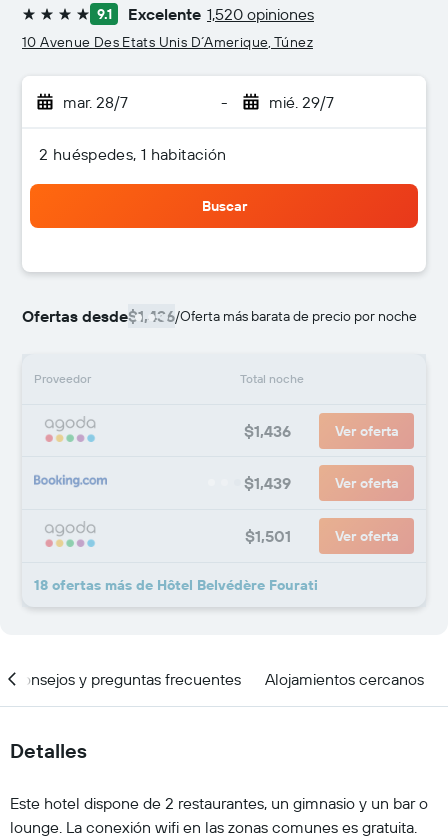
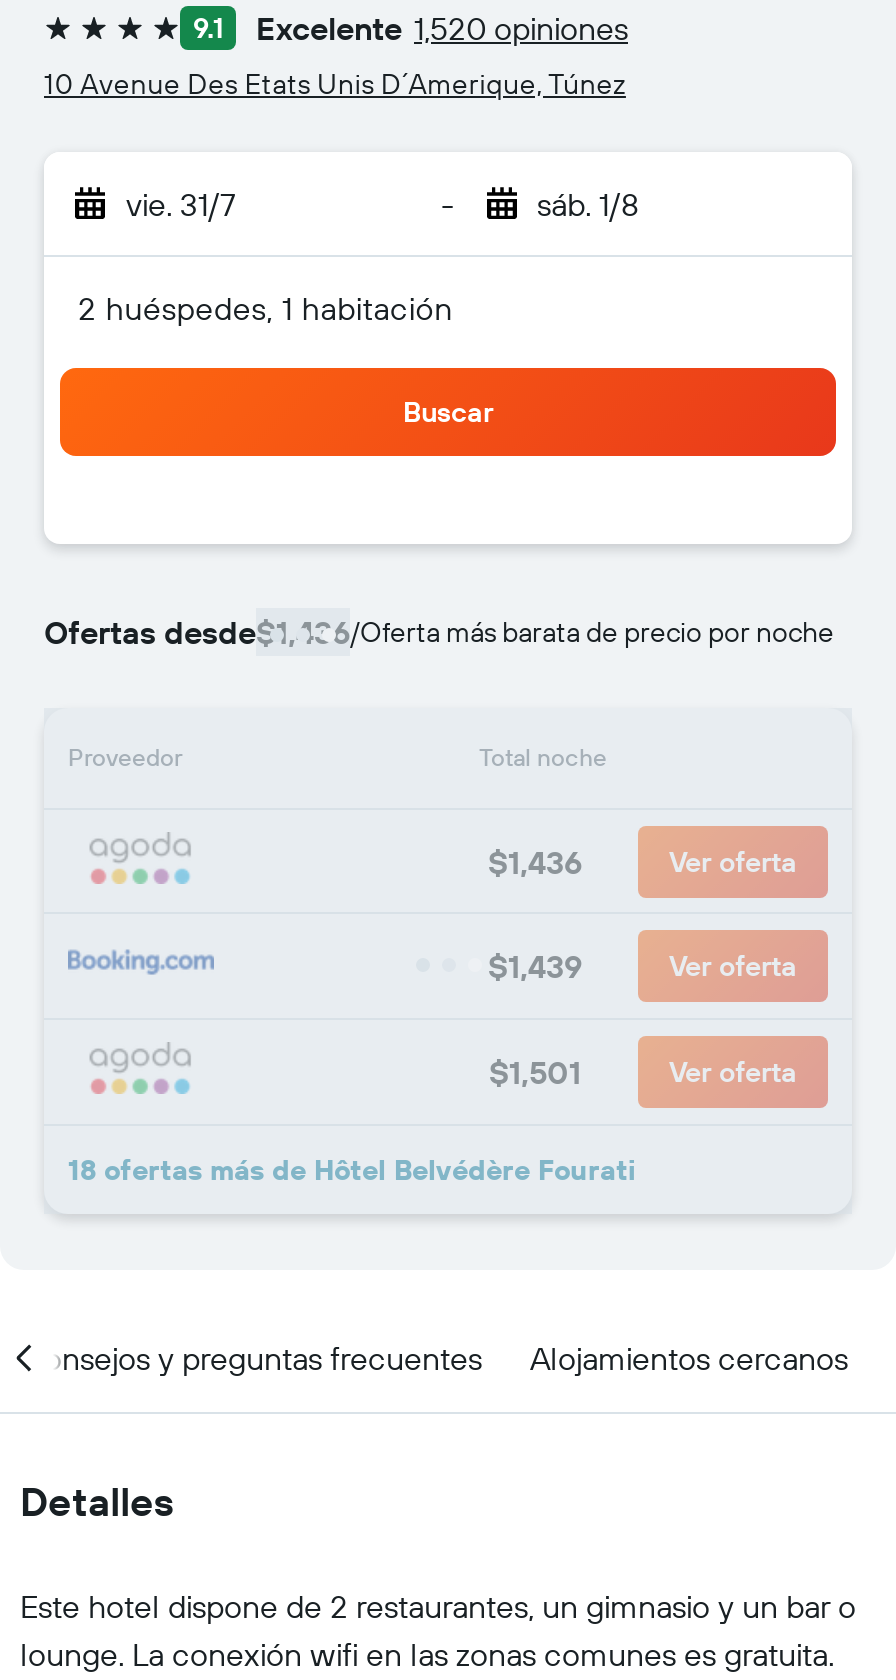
- mar. 28/7
+ vie. 31/7

- mié. 29/7
+ sáb. 1/8
